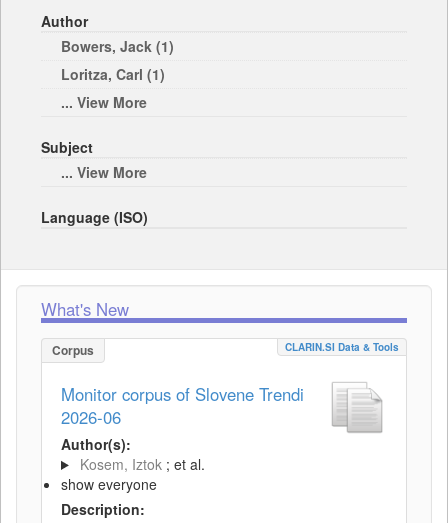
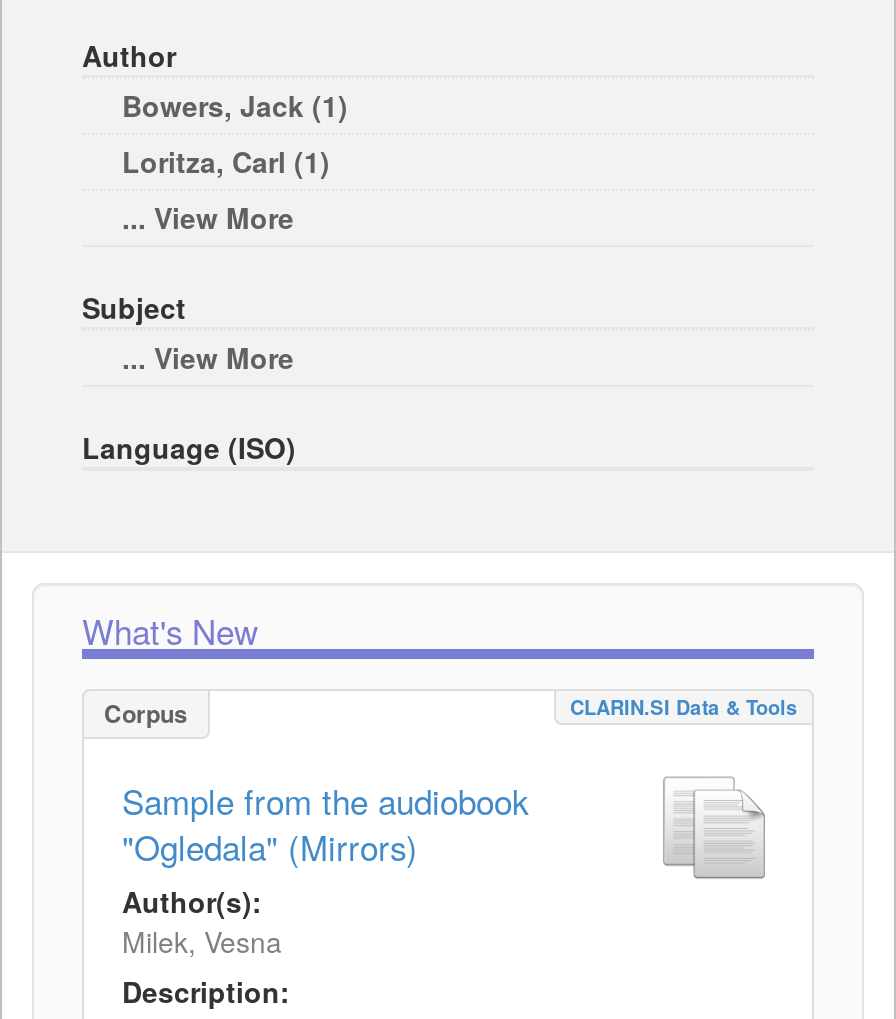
- Monitor corpus of Slovene Trendi
- 2026-06
+ Sample from the audiobook
+ "Ogledala" (Mirrors)

- Kosem, Iztok ; et al.
- show everyone
+ Milek, Vesna
